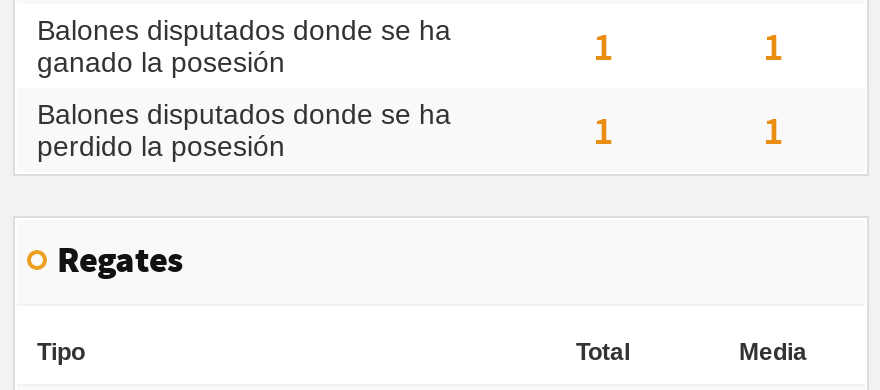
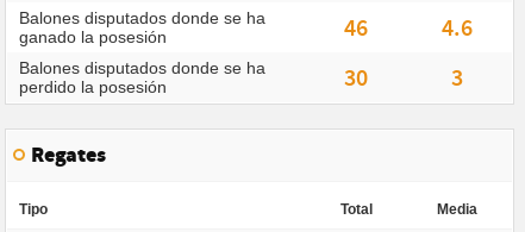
- 1
+ 46

- 1
+ 4.6

- 1
+ 30

- 1
+ 3
